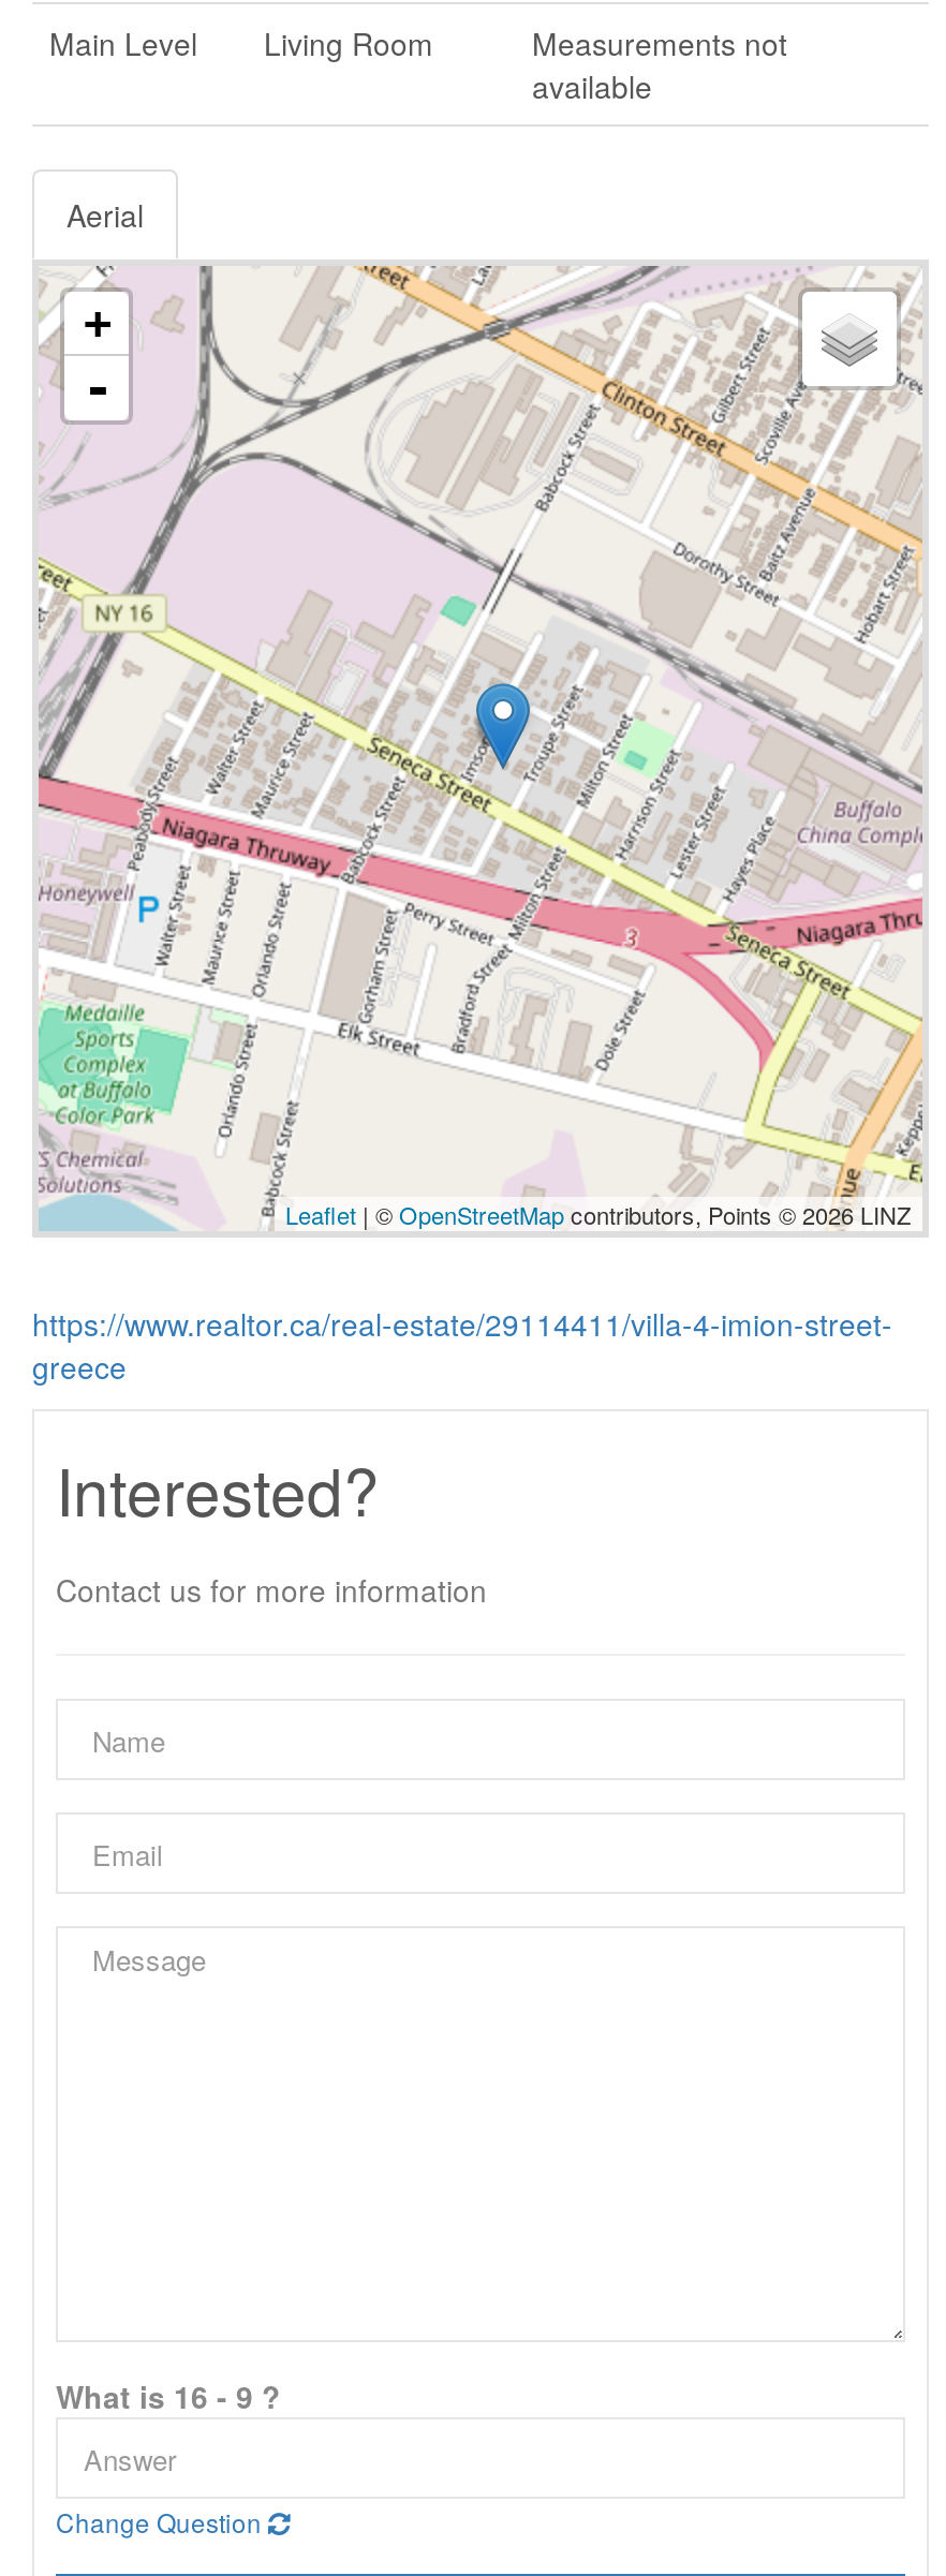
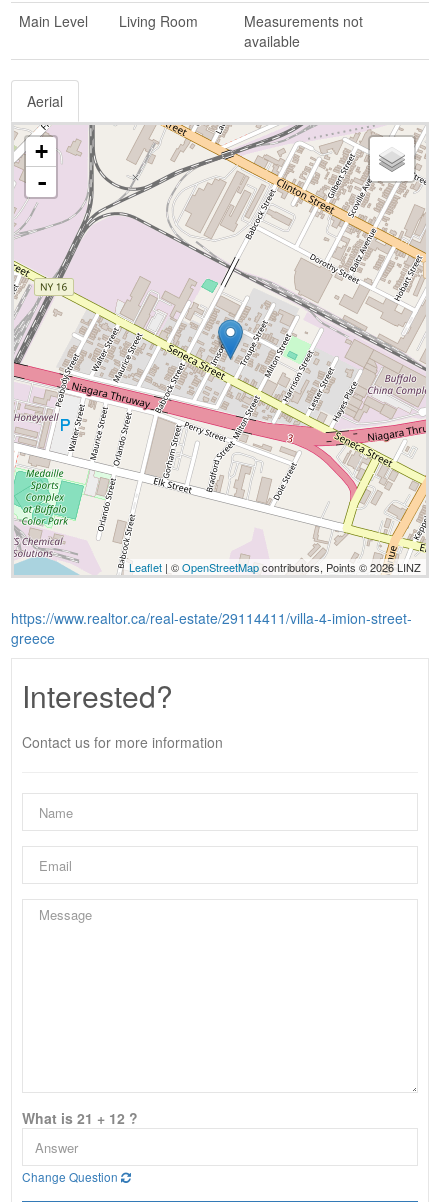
- What is 16 - 9 ?
+ What is 21 + 12 ?
